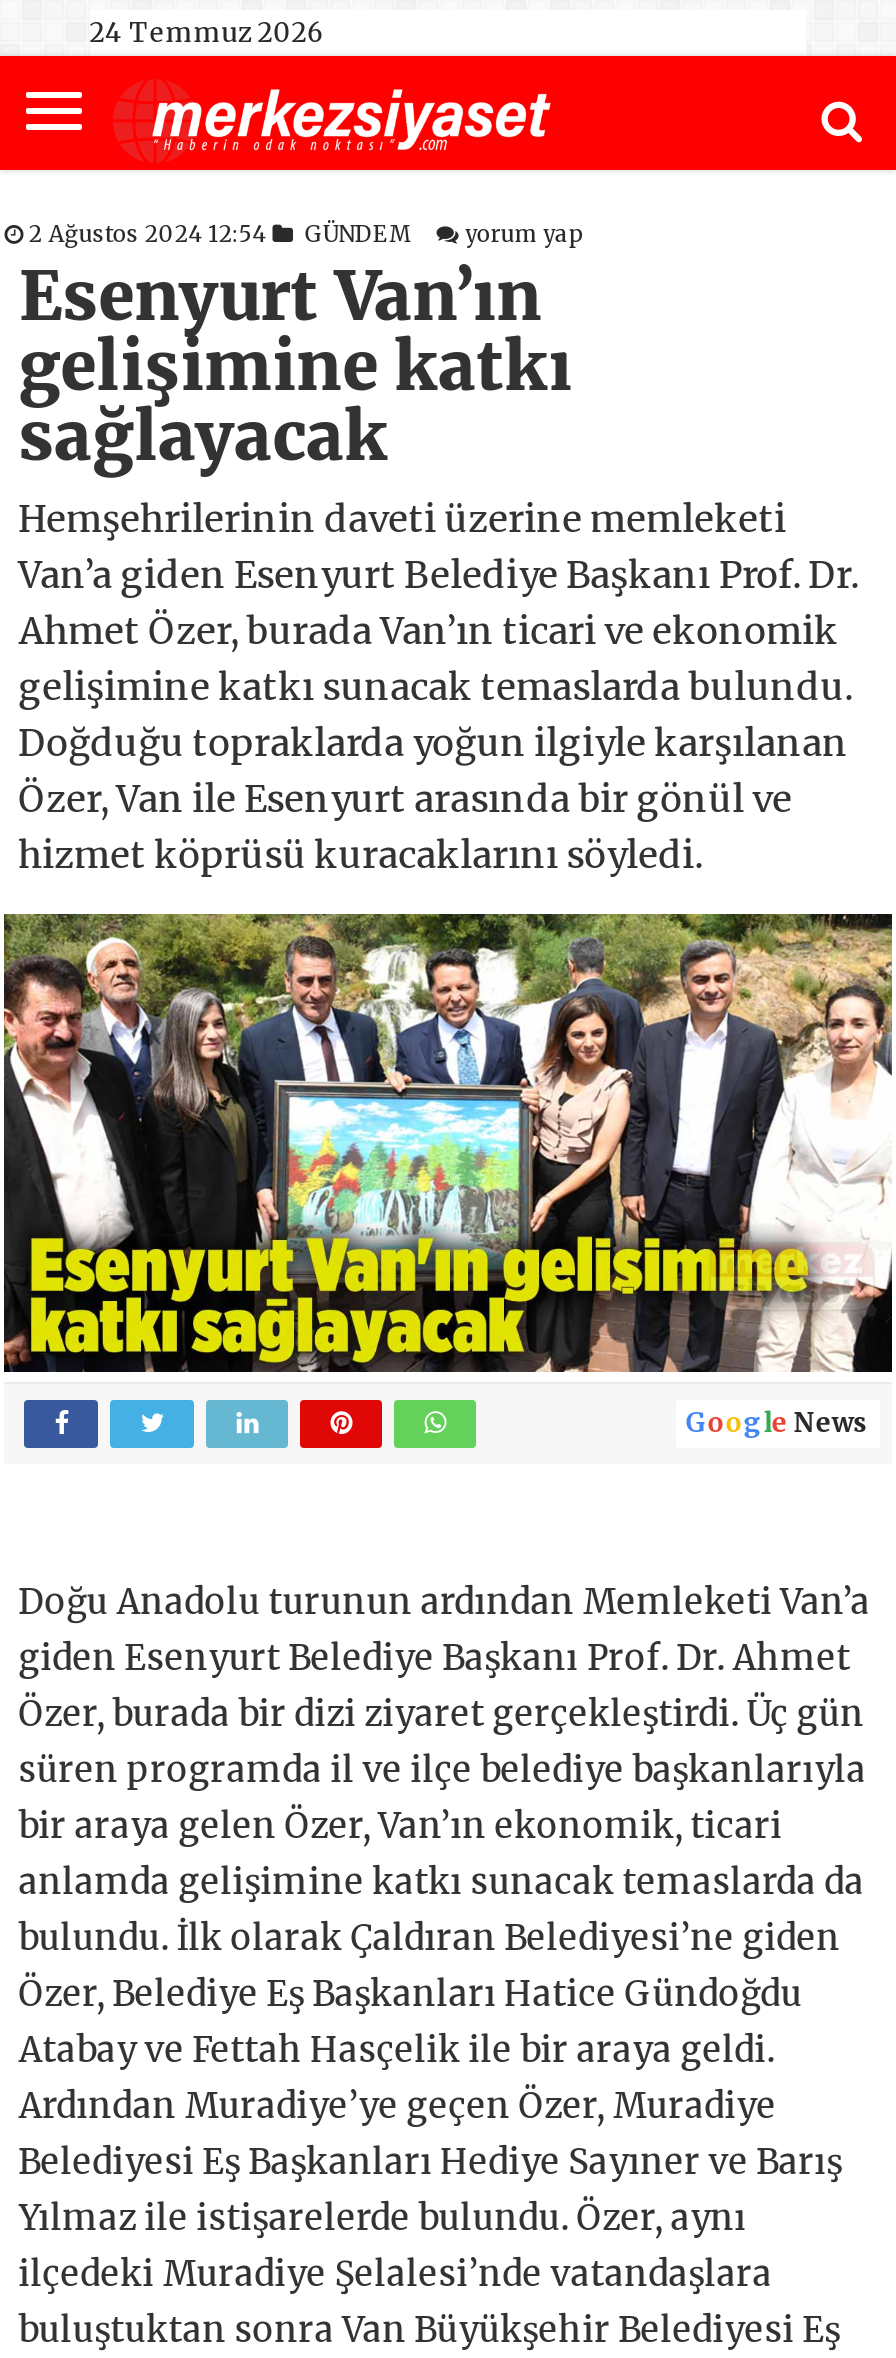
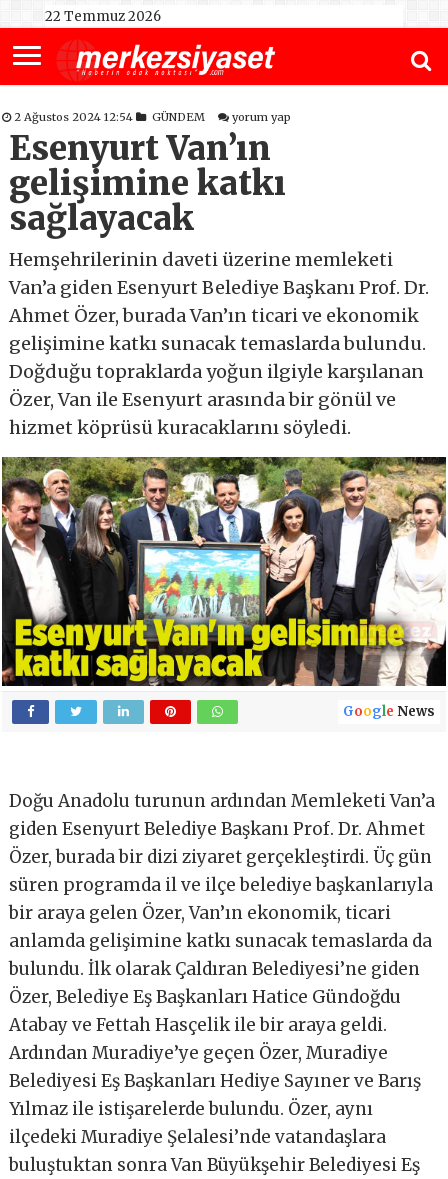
- 24 Temmuz 2026
+ 22 Temmuz 2026
